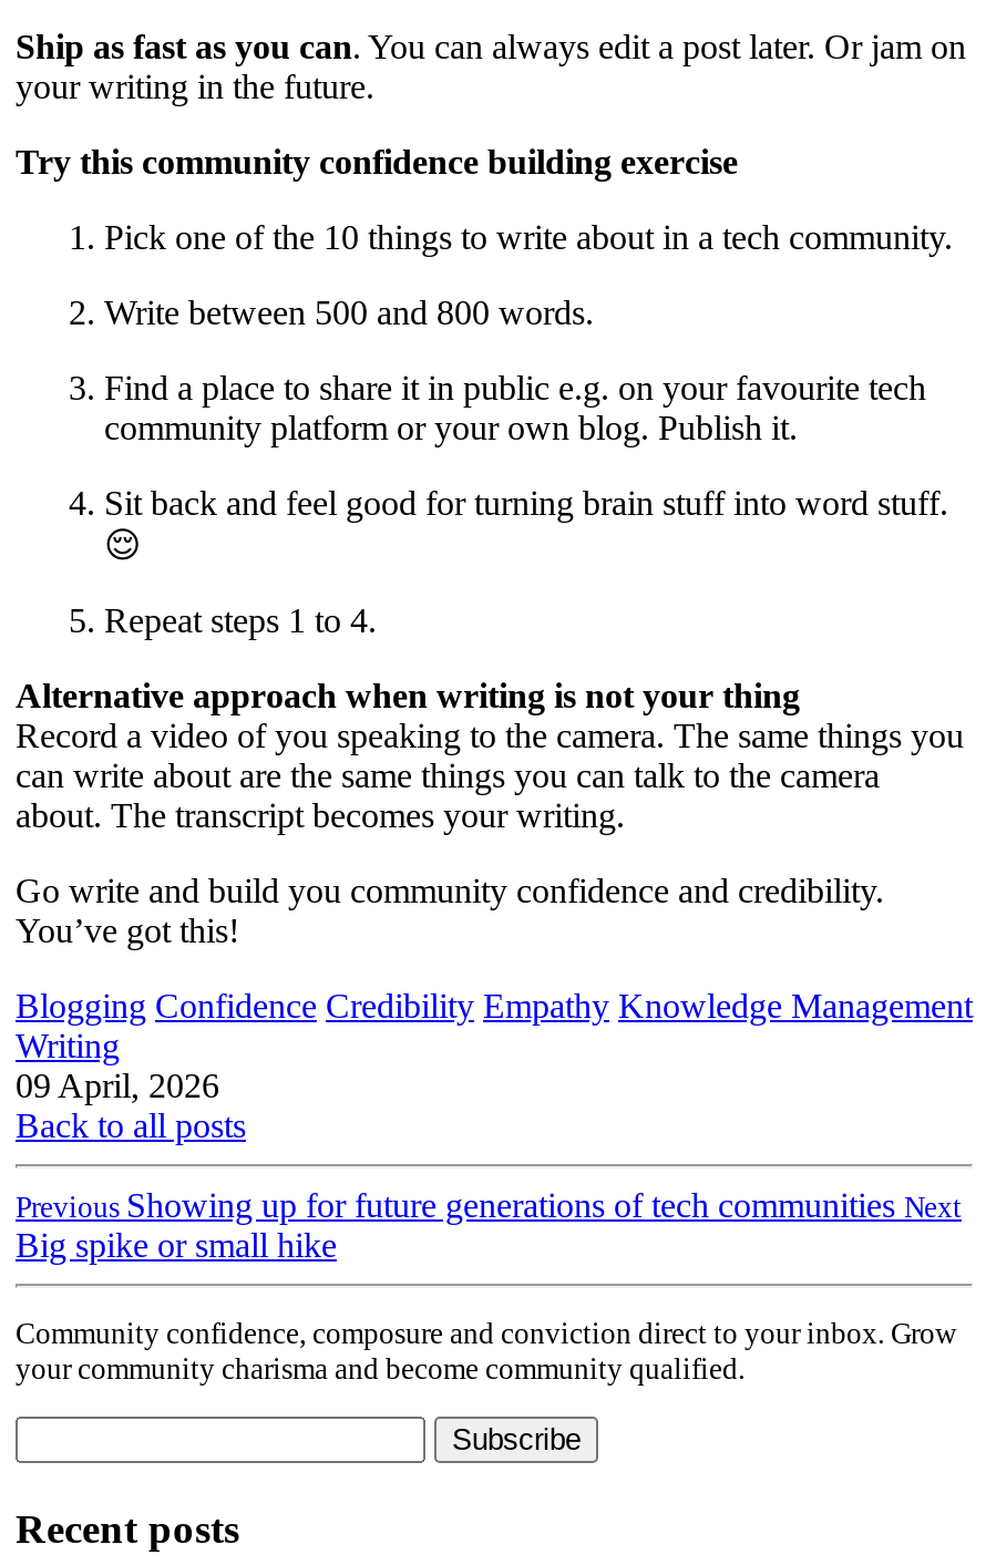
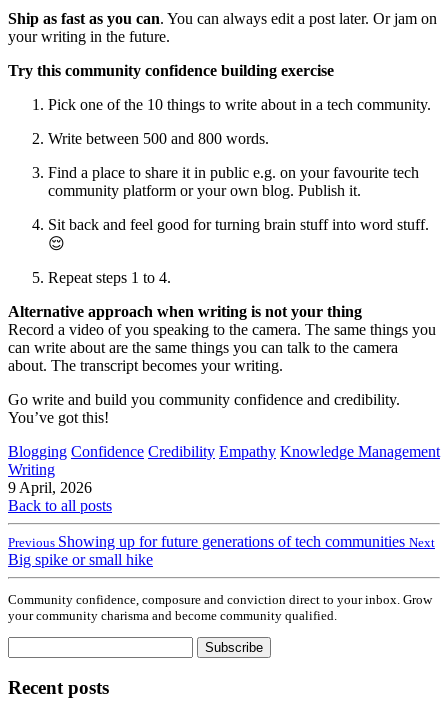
- 09 April, 2026
+ 9 April, 2026
